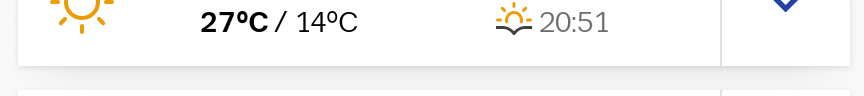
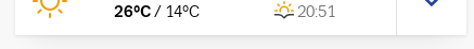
- 27°C / 14°C
+ 26°C / 14°C
